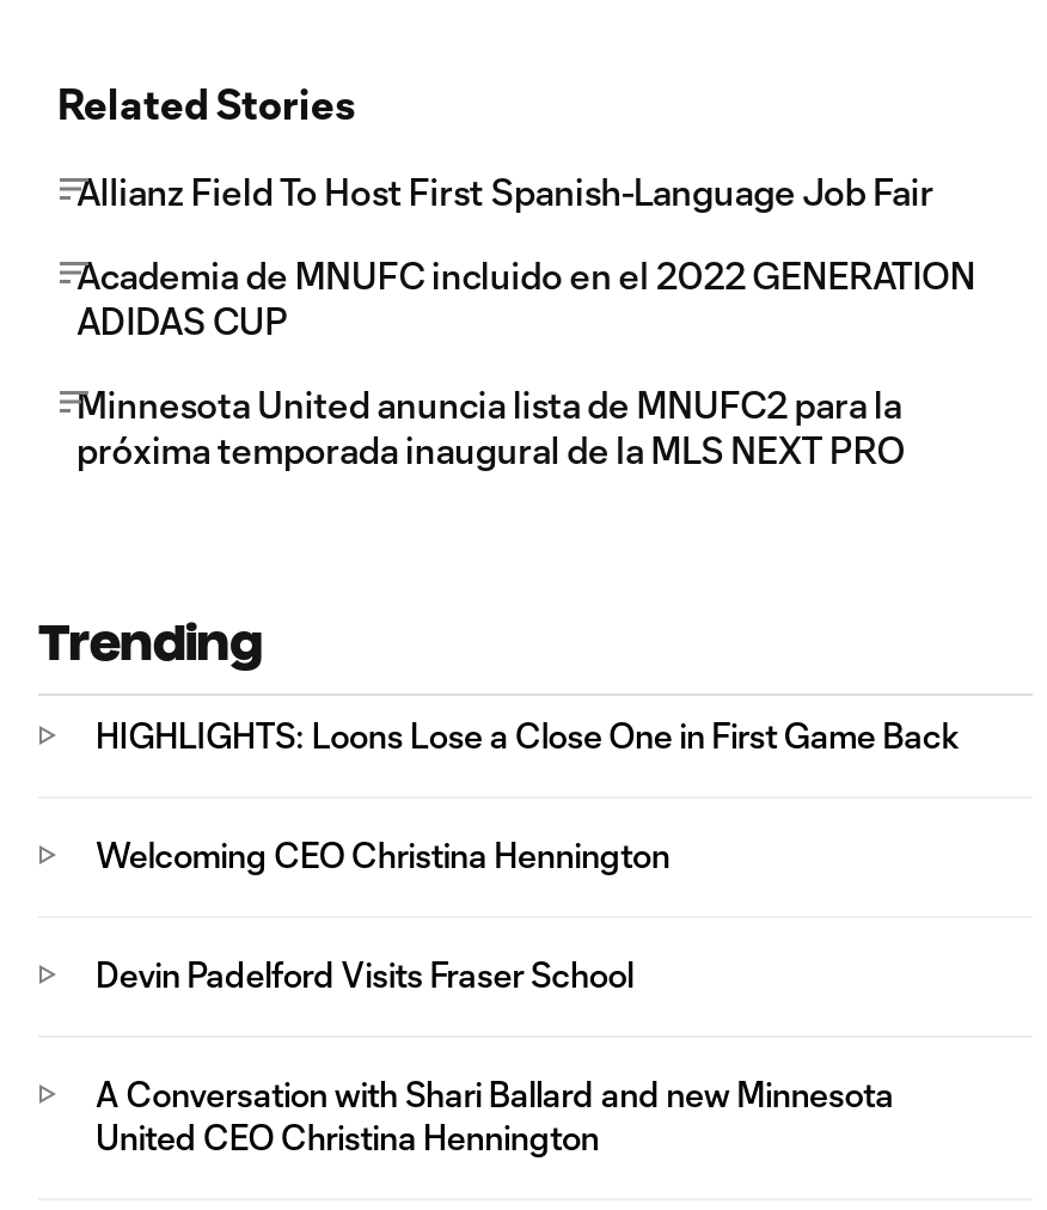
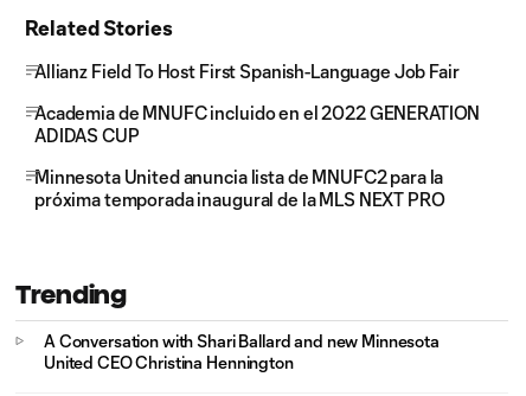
- HIGHLIGHTS: Loons Lose a Close One in First Game Back
- Welcoming CEO Christina Hennington
- Devin Padelford Visits Fraser School
